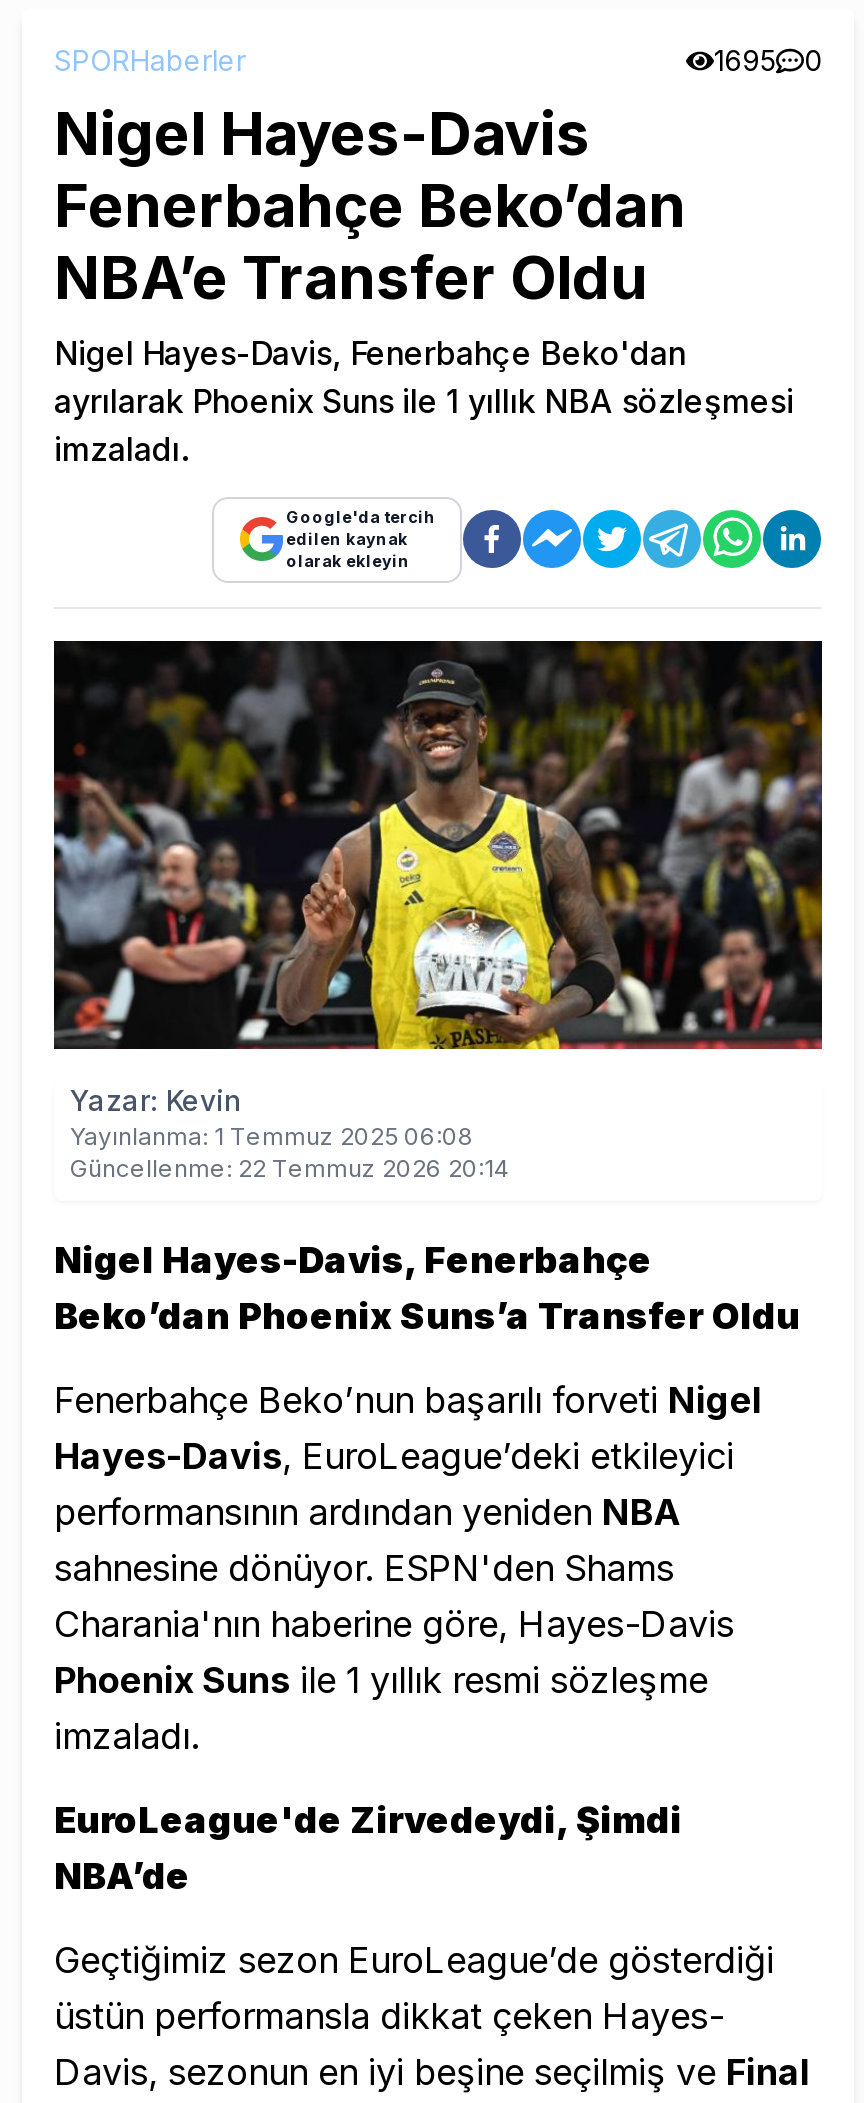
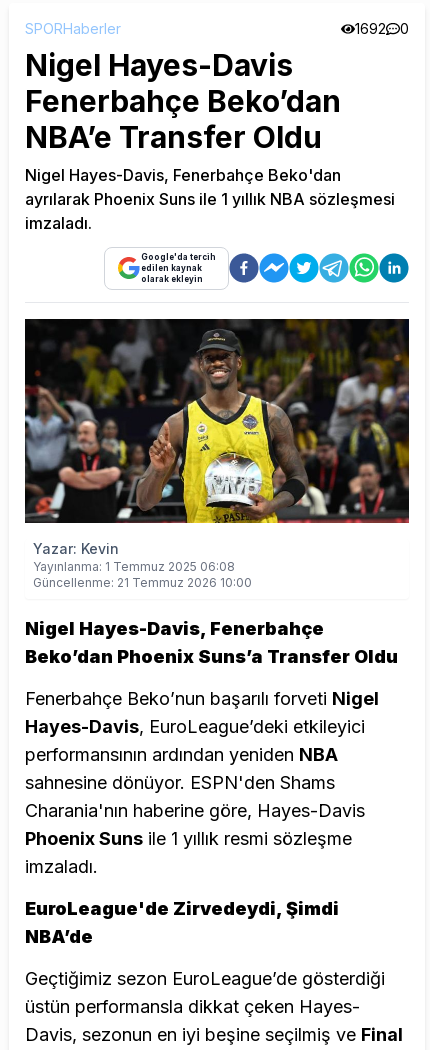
- 1695 0
+ 1692 0

- Güncellenme: 22 Temmuz 2026 20:14
+ Güncellenme: 21 Temmuz 2026 10:00
